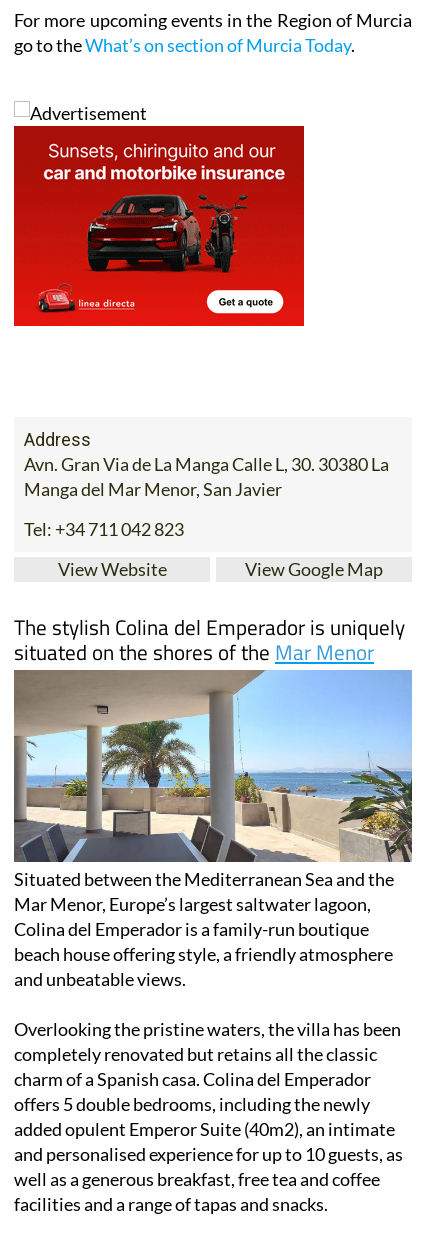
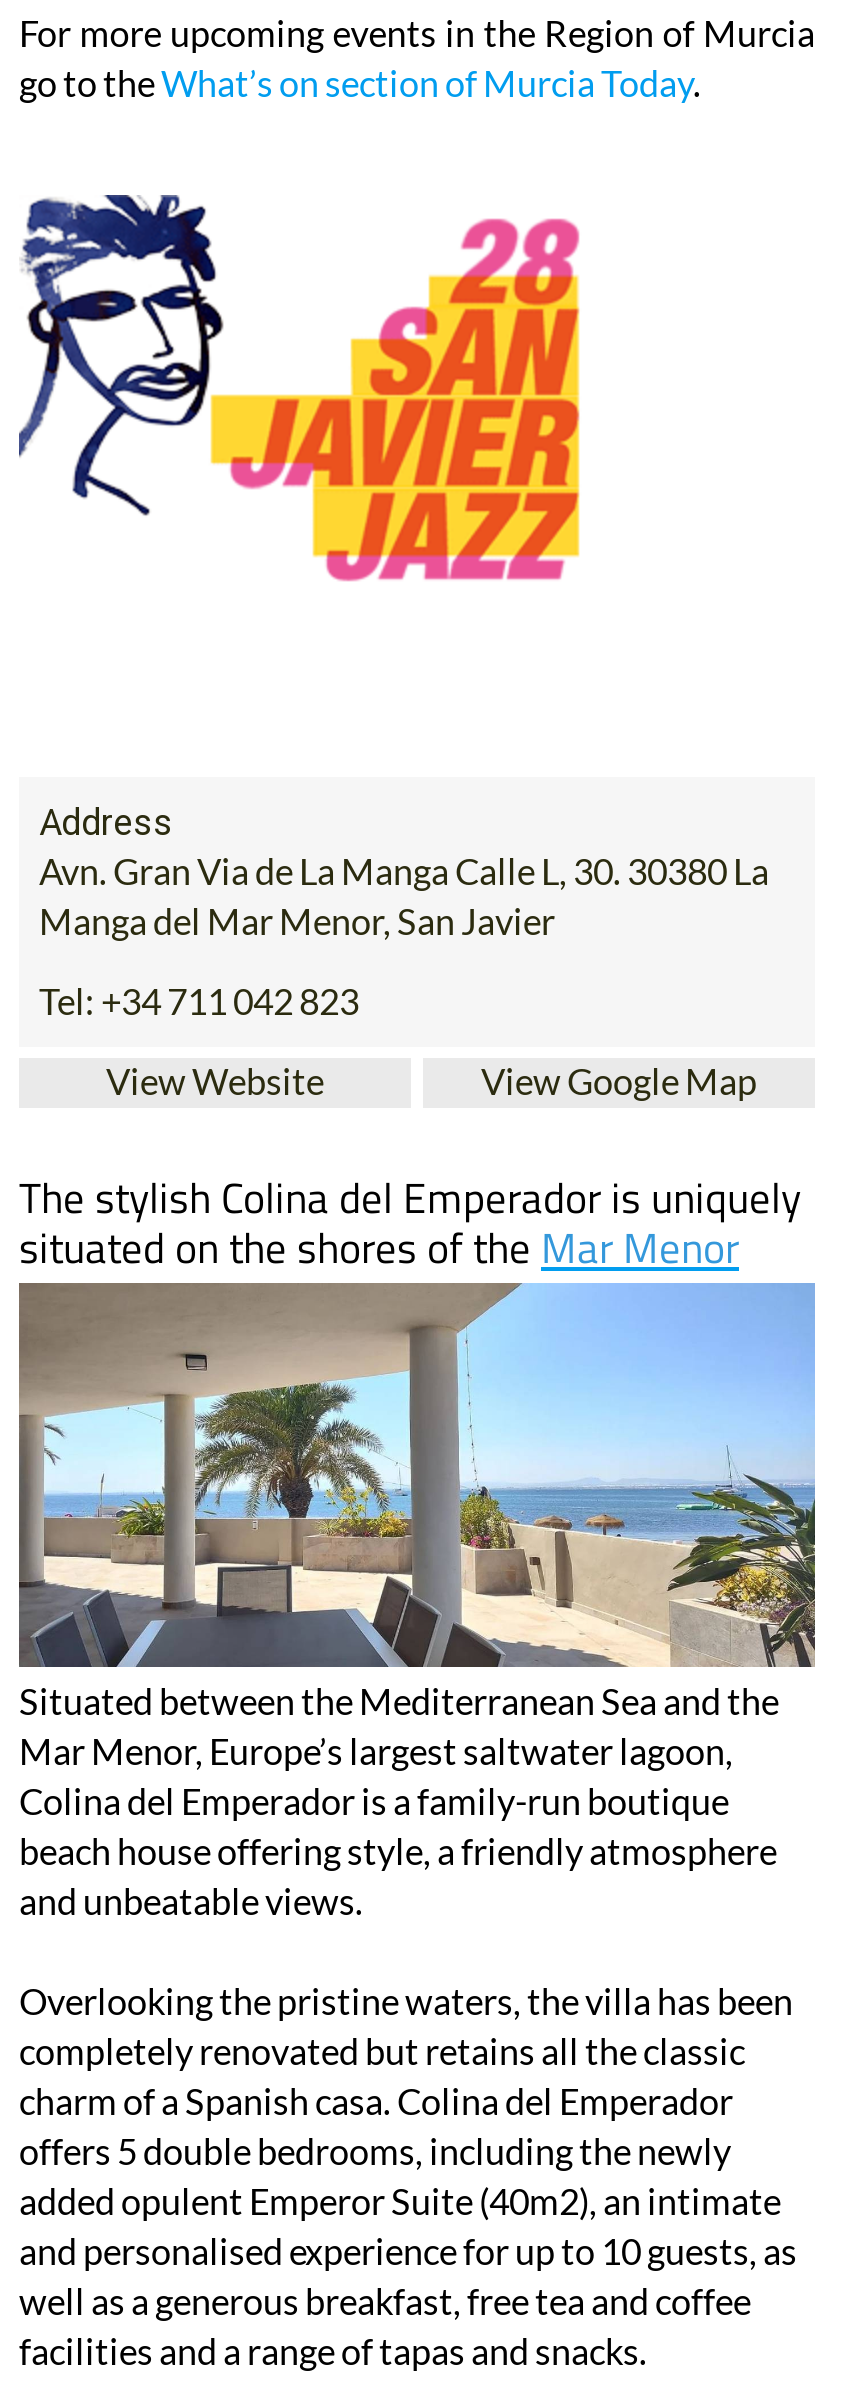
- [image]
+ [image]
